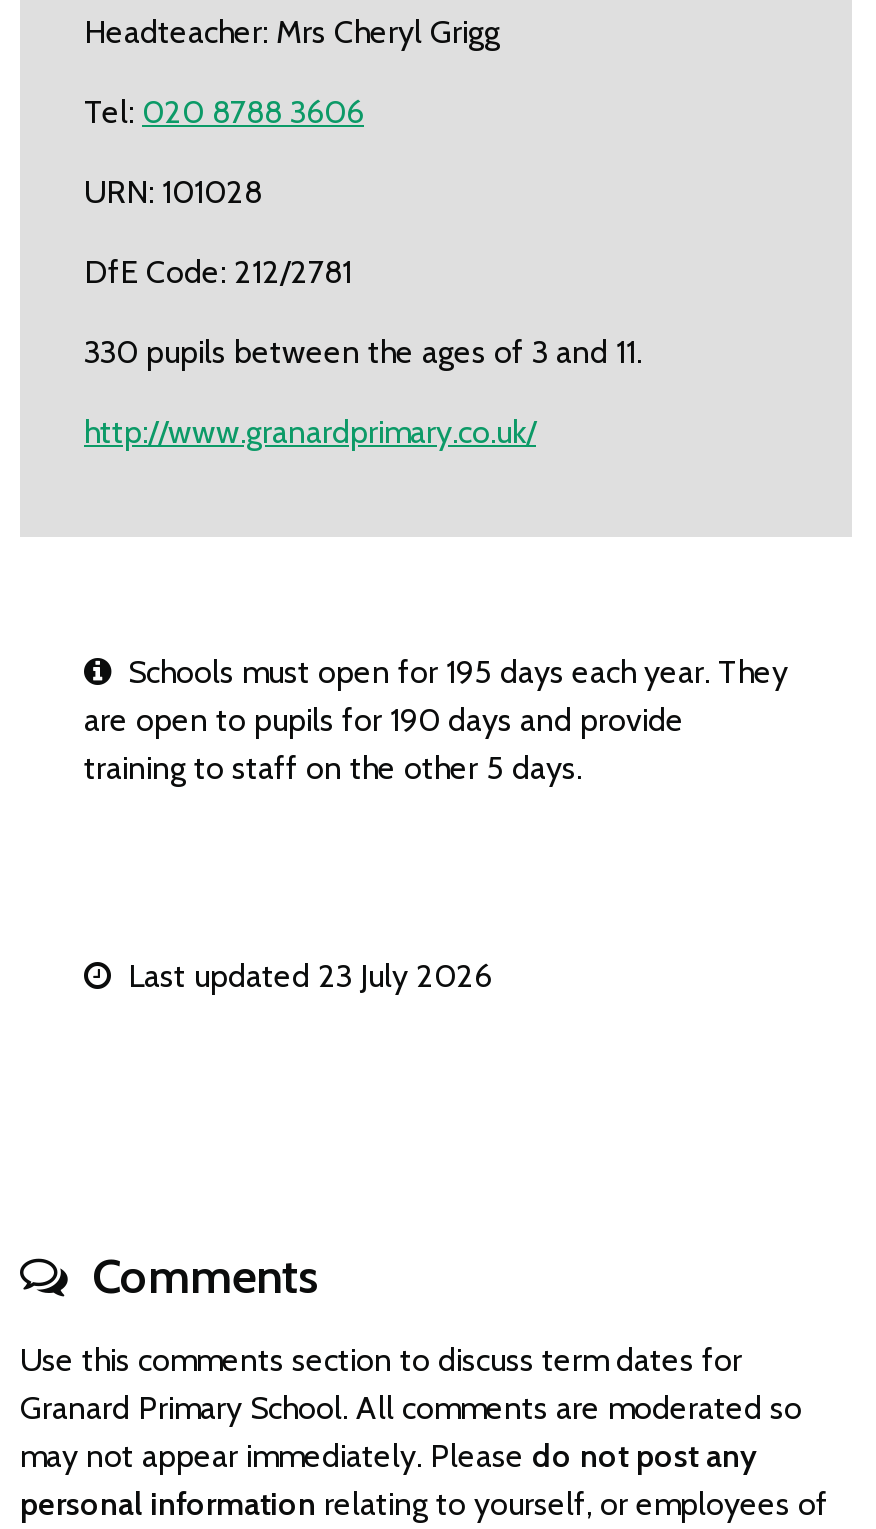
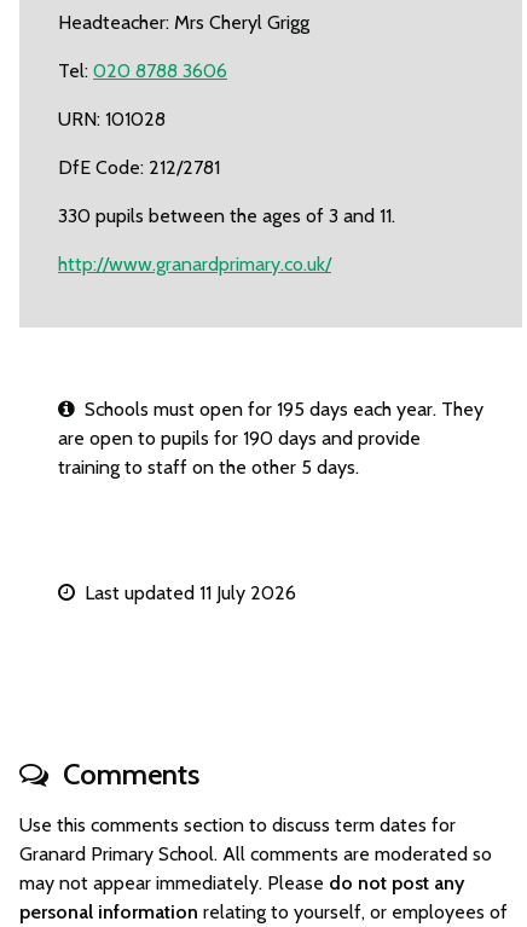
- Last updated 23 July 2026
+ Last updated 11 July 2026
